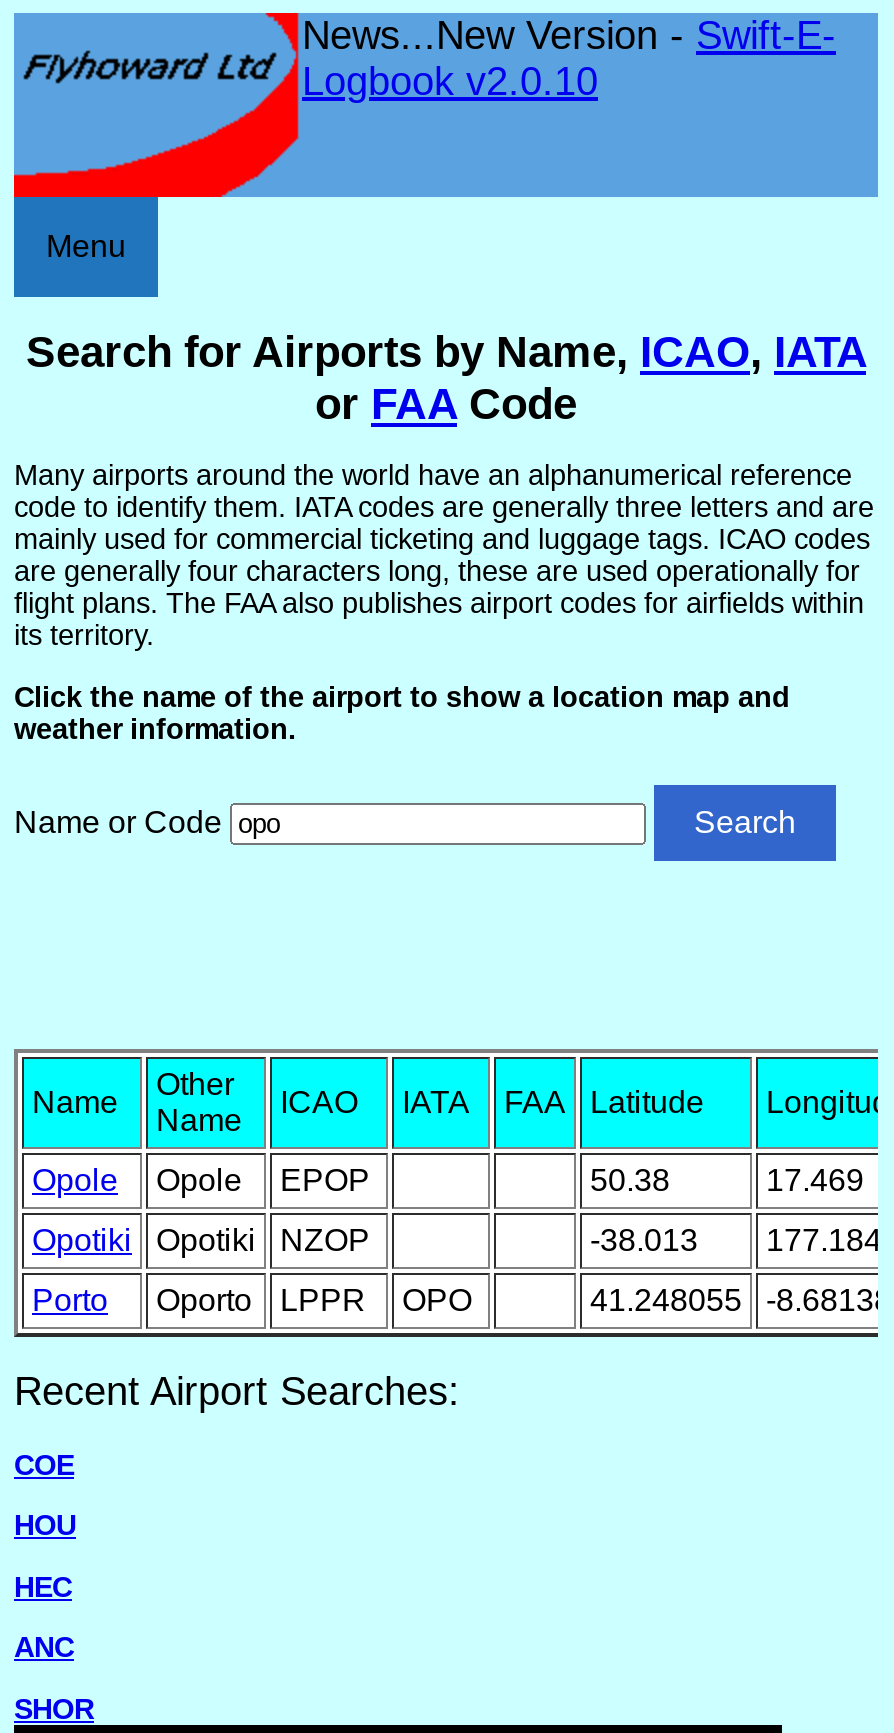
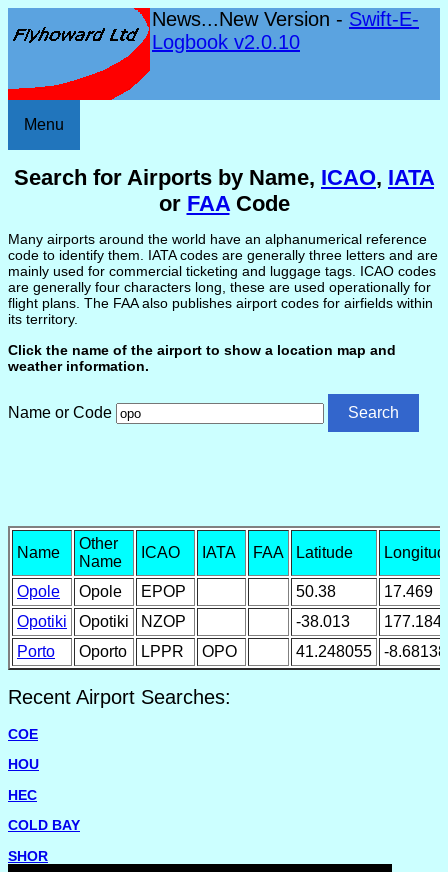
- ANC
+ COLD BAY
